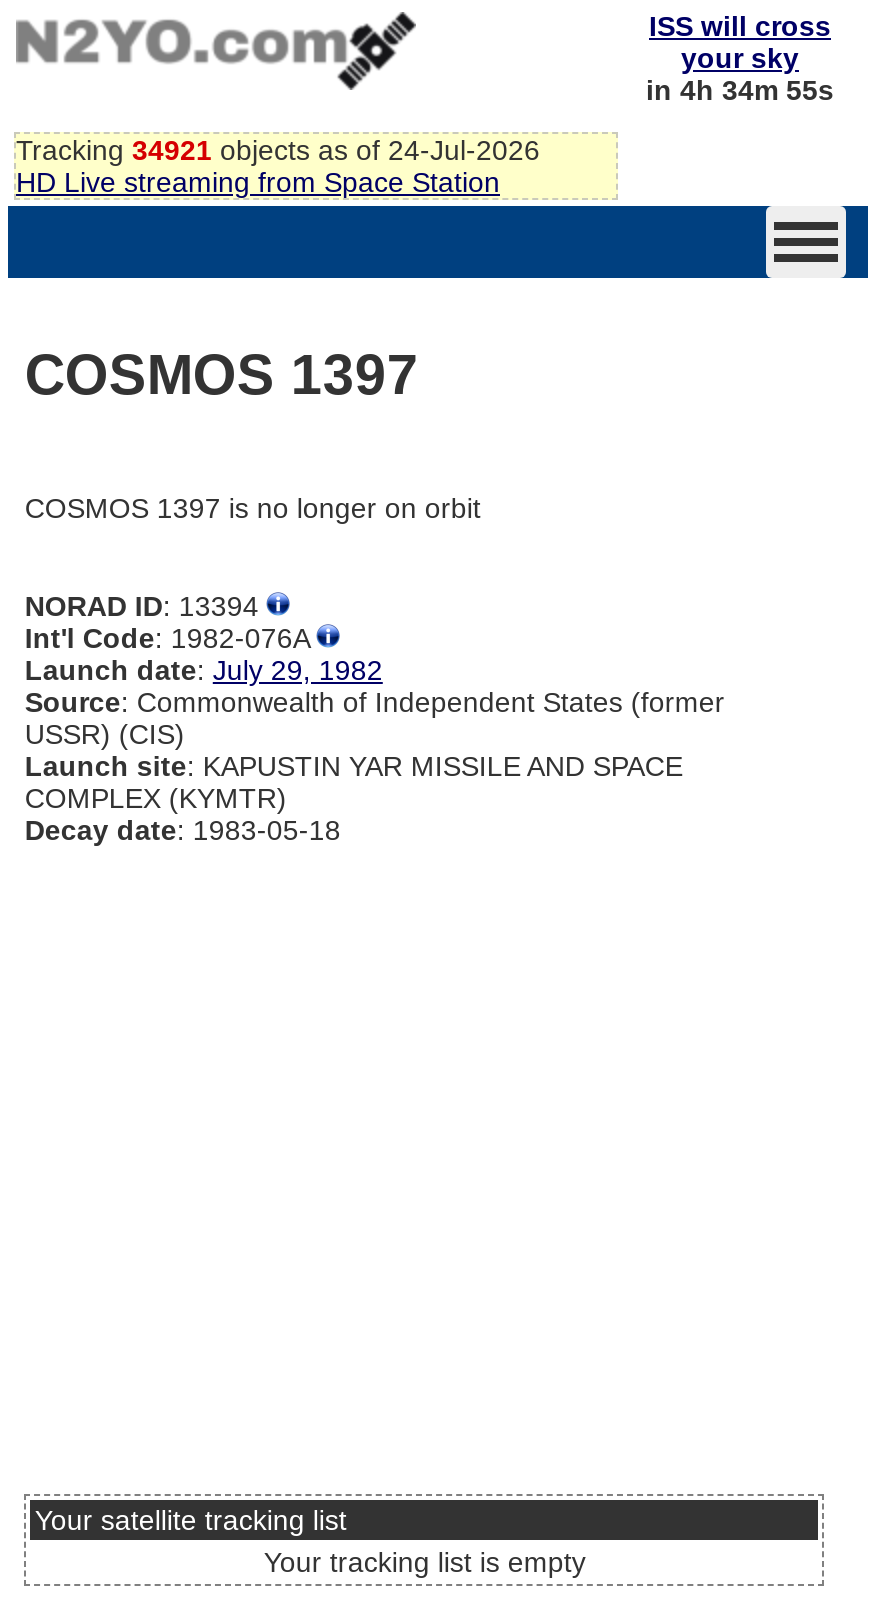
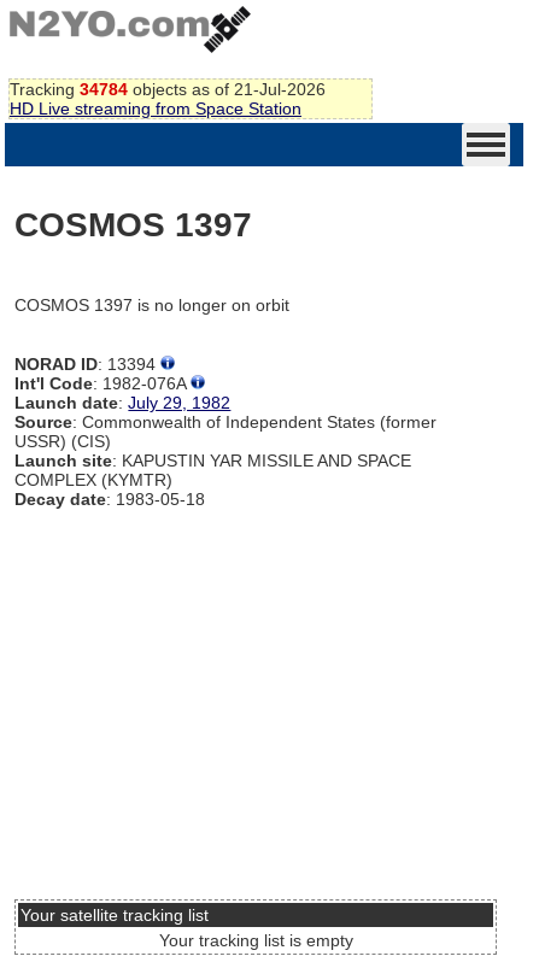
- ISS will cross
- your sky
- in 4h 34m 55s

- Tracking 34921 objects as of 24-Jul-2026
+ Tracking 34784 objects as of 21-Jul-2026
